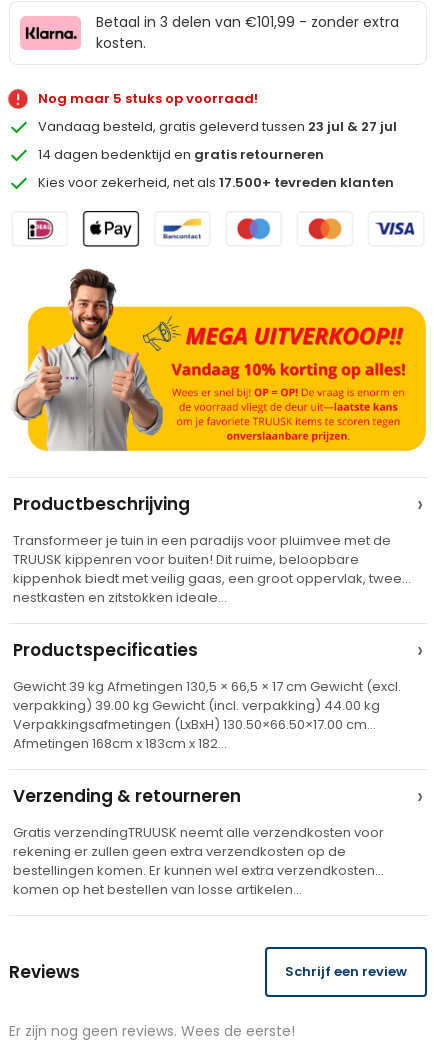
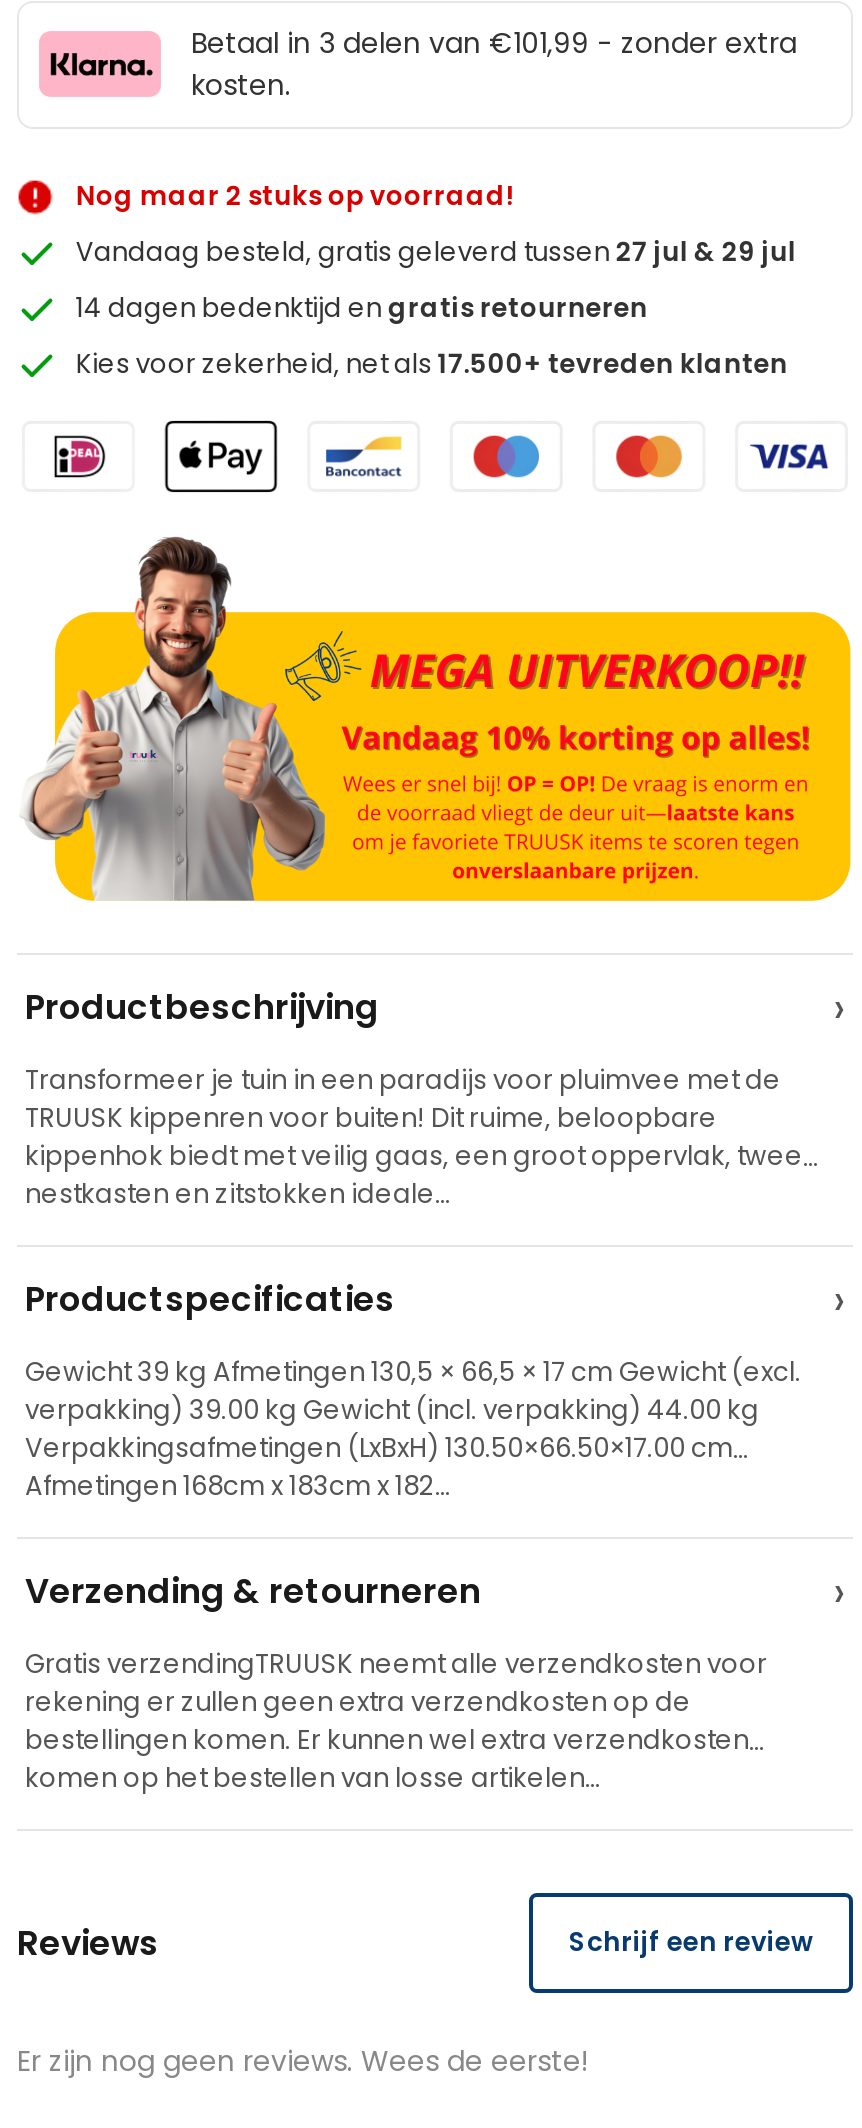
- Nog maar 5 stuks op voorraad!
+ Nog maar 2 stuks op voorraad!

- Vandaag besteld, gratis geleverd tussen 23 jul & 27 jul
+ Vandaag besteld, gratis geleverd tussen 27 jul & 29 jul
